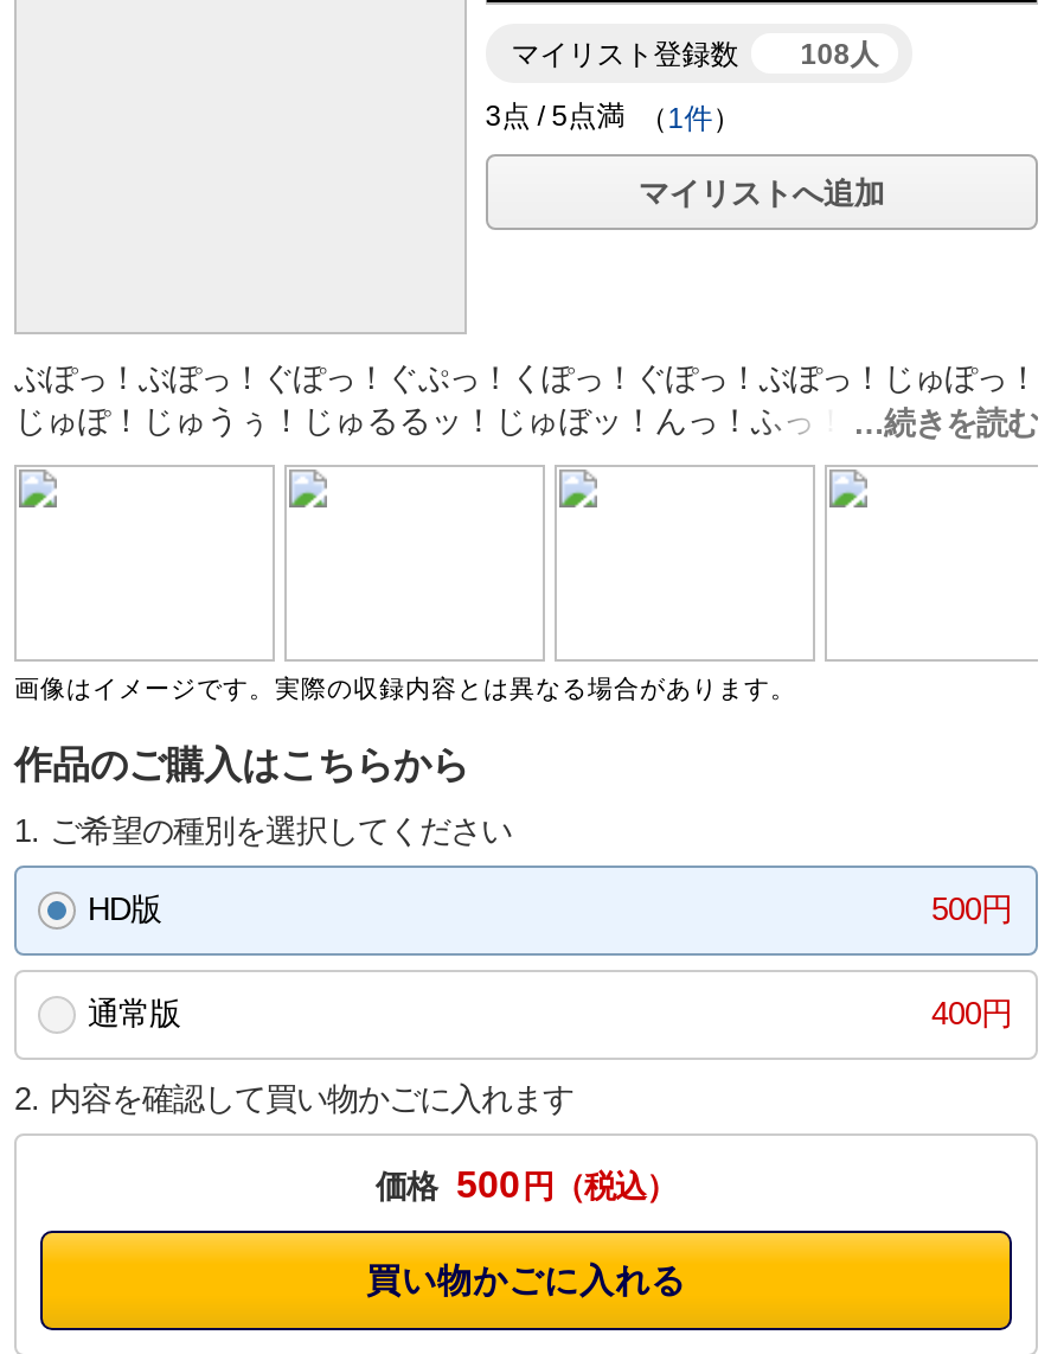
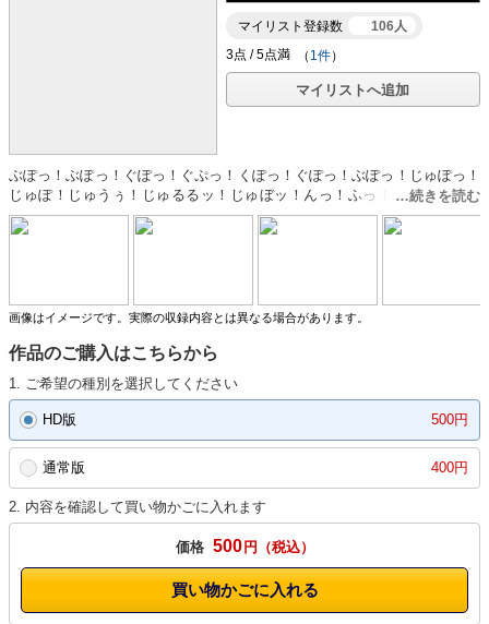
- マイリスト登録数 108人
+ マイリスト登録数 106人
